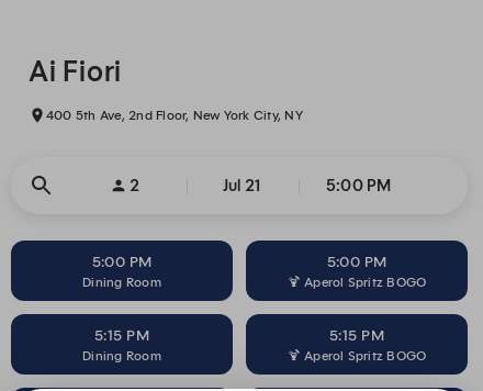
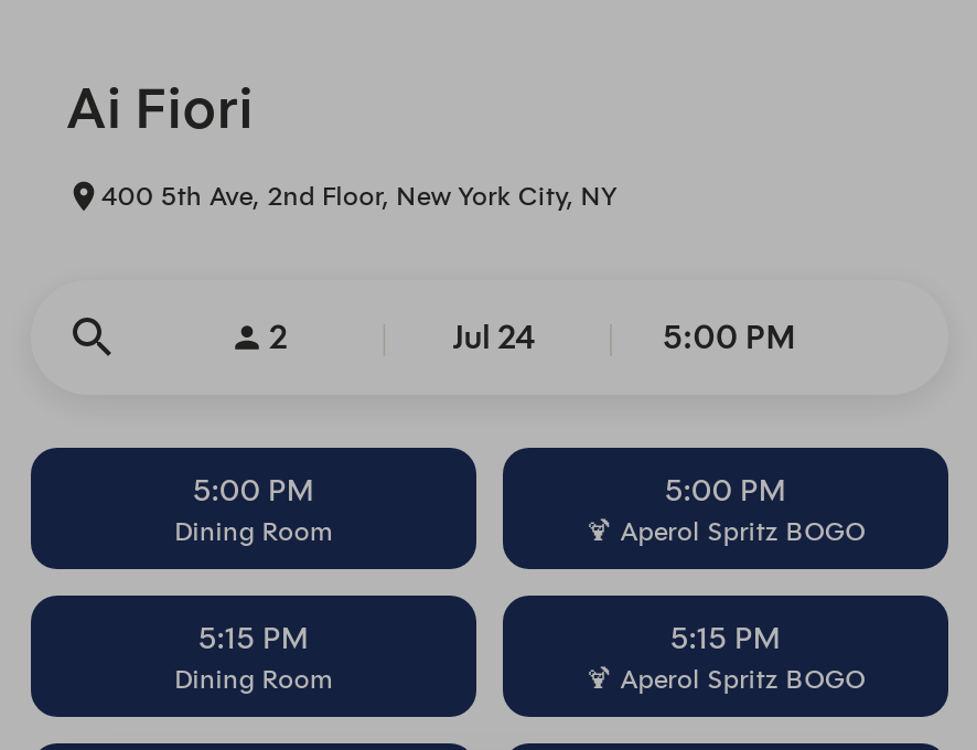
- Jul 21
+ Jul 24
